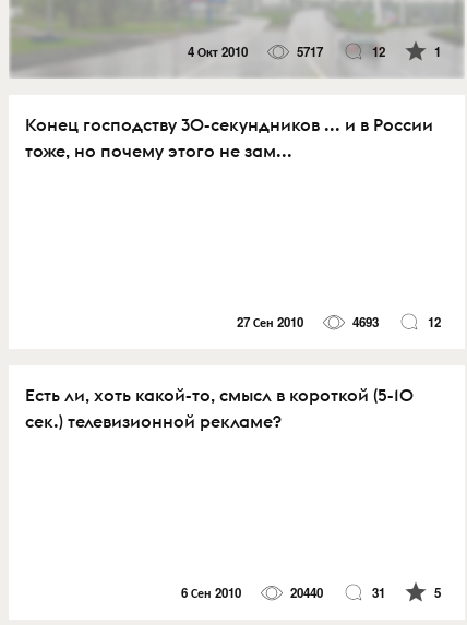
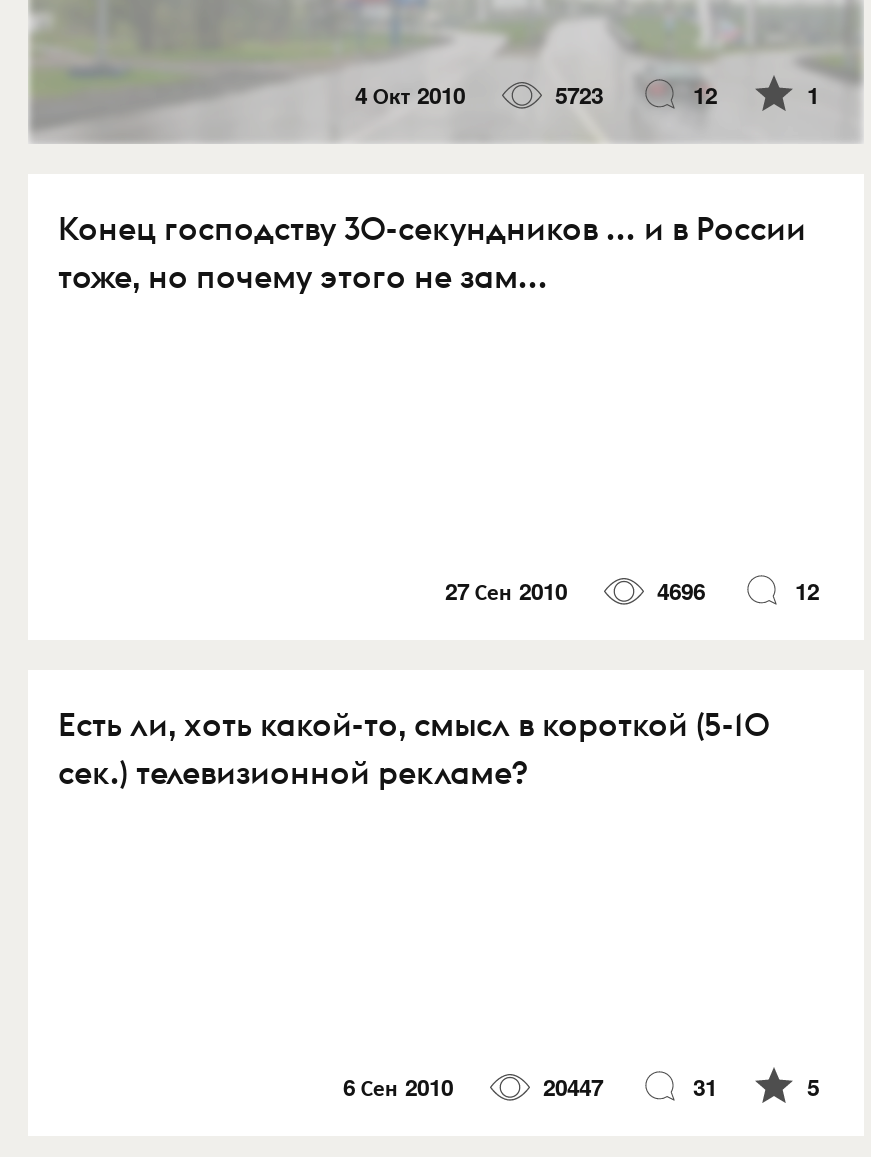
- 5717
+ 5723

- 4693
+ 4696

- 20440
+ 20447
